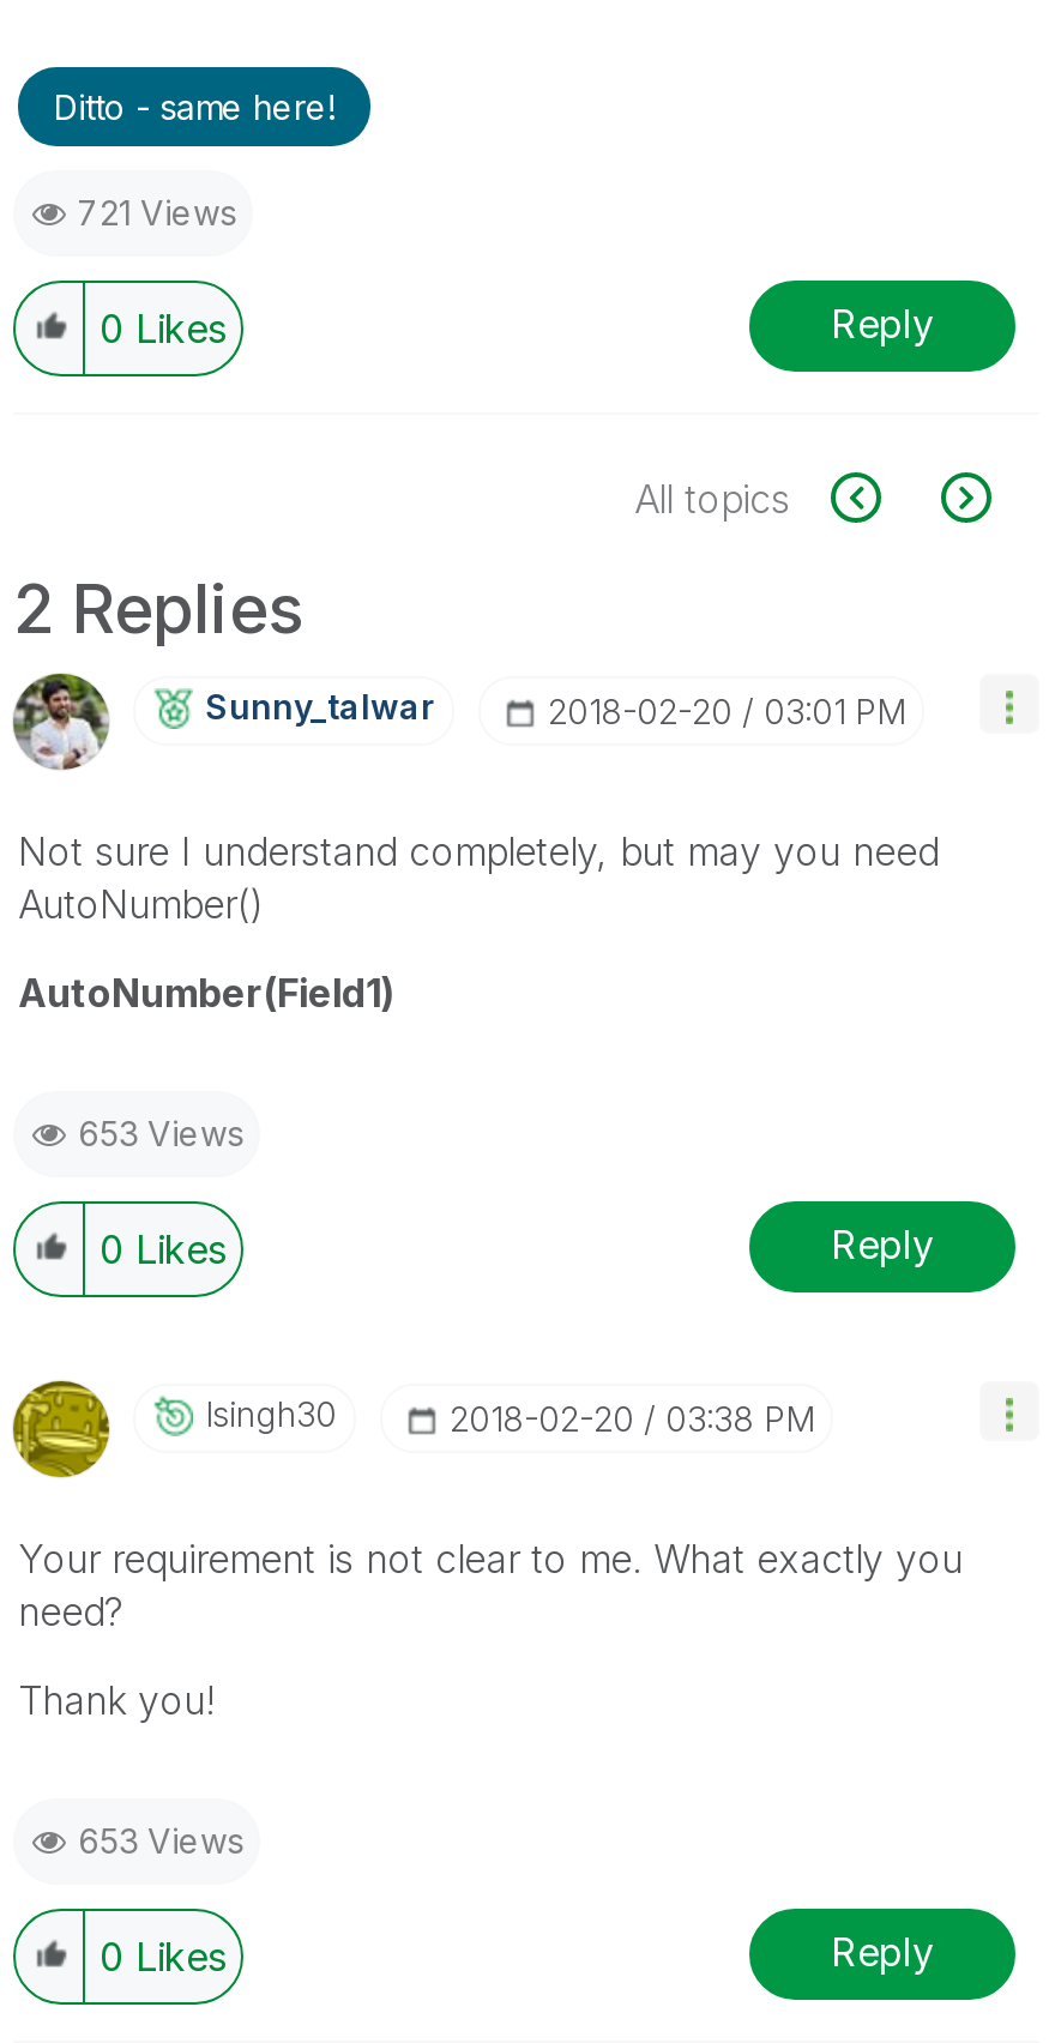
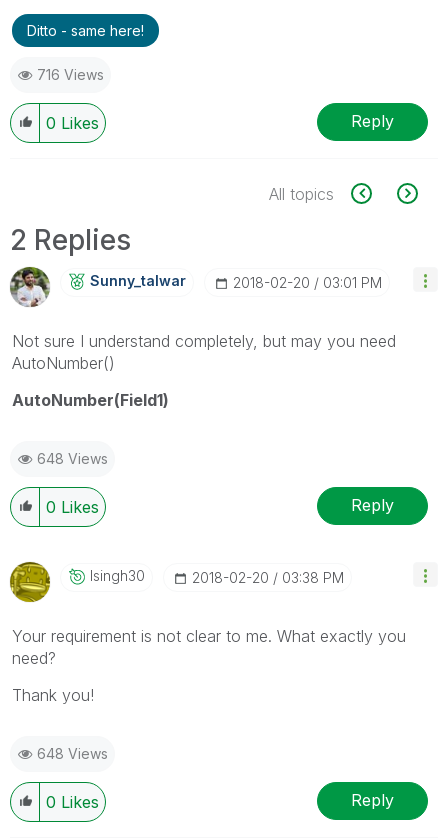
- 721 Views
+ 716 Views

- 653 Views
+ 648 Views

- 653 Views
+ 648 Views
